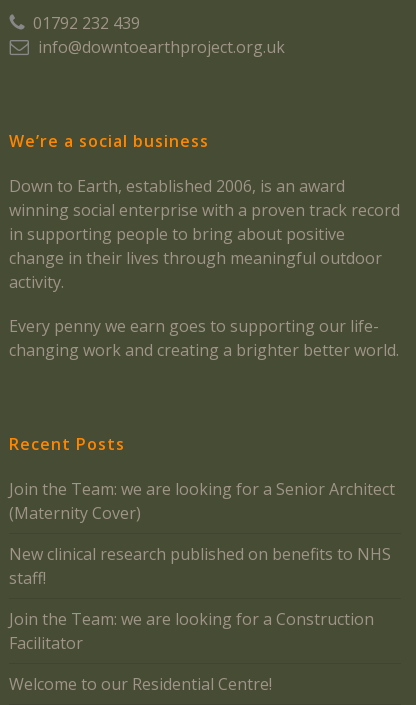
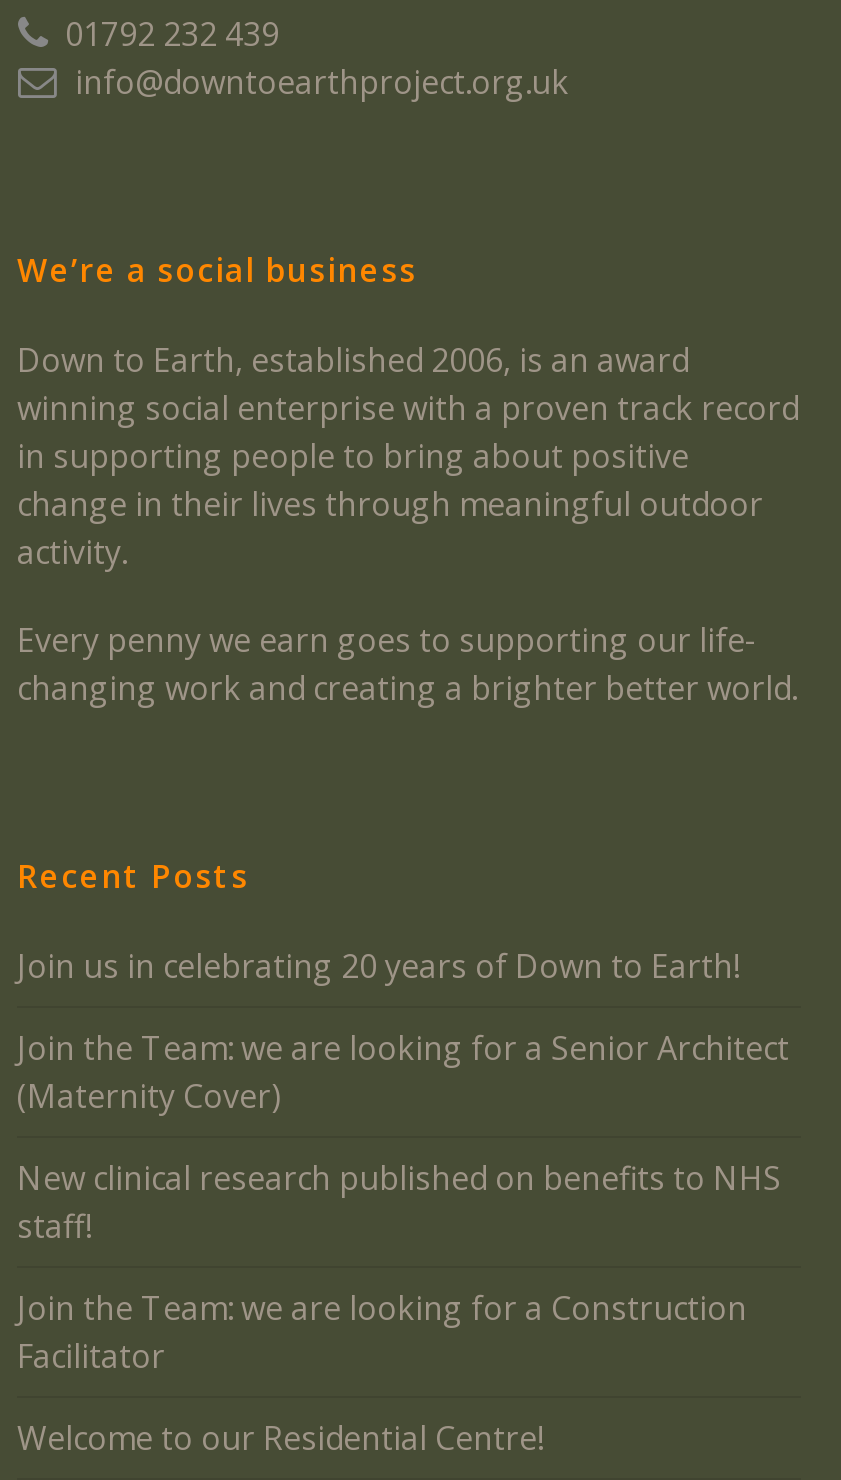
+ Join us in celebrating 20 years of Down to Earth!
